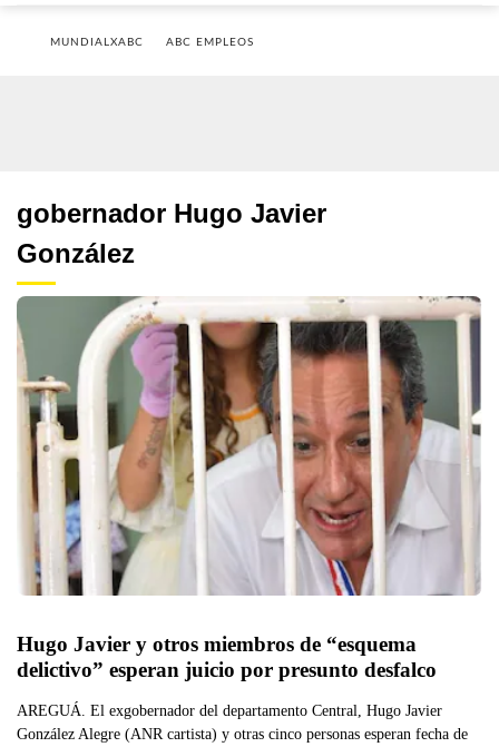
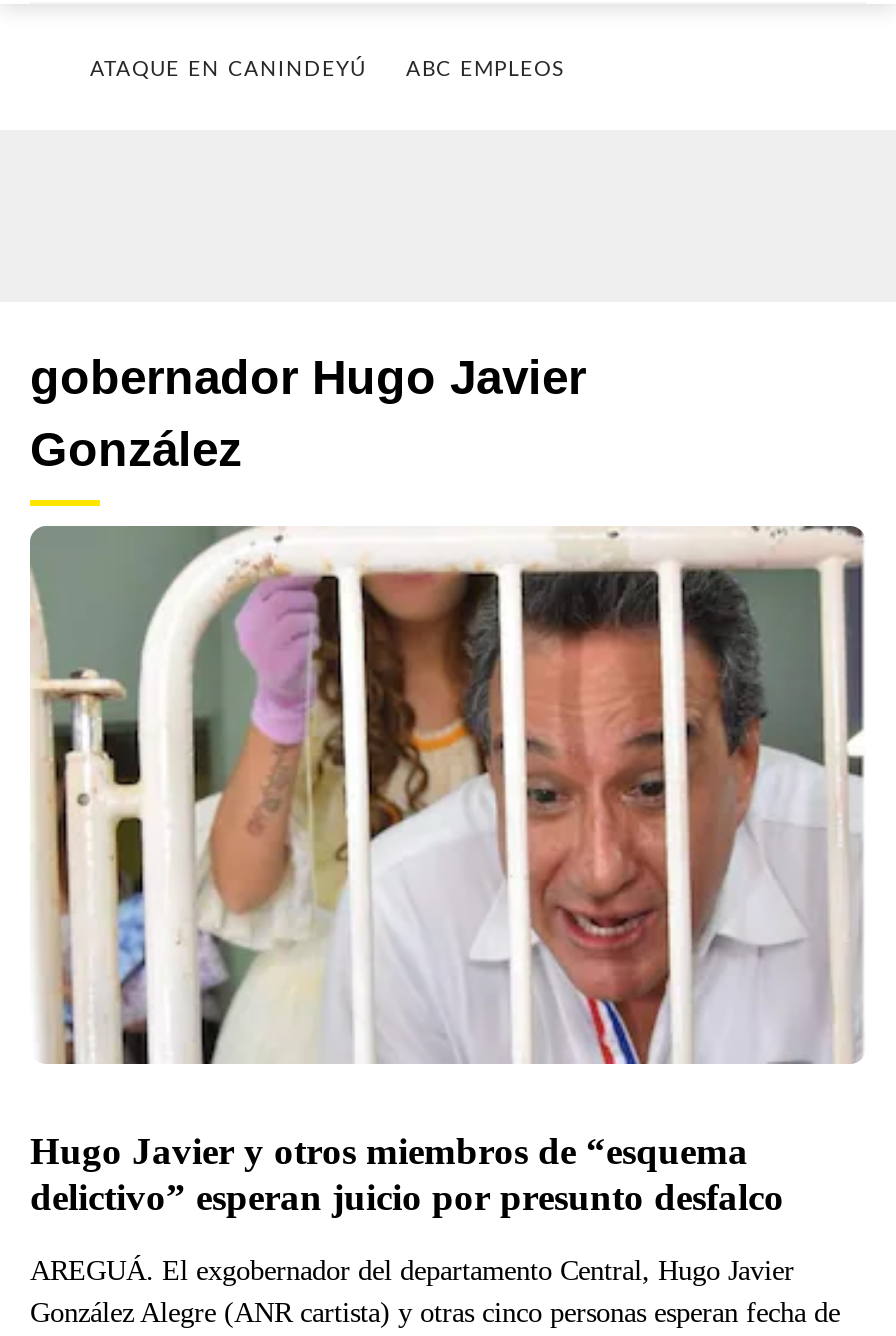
- MUNDIALXABC
+ ATAQUE EN CANINDEYÚ
